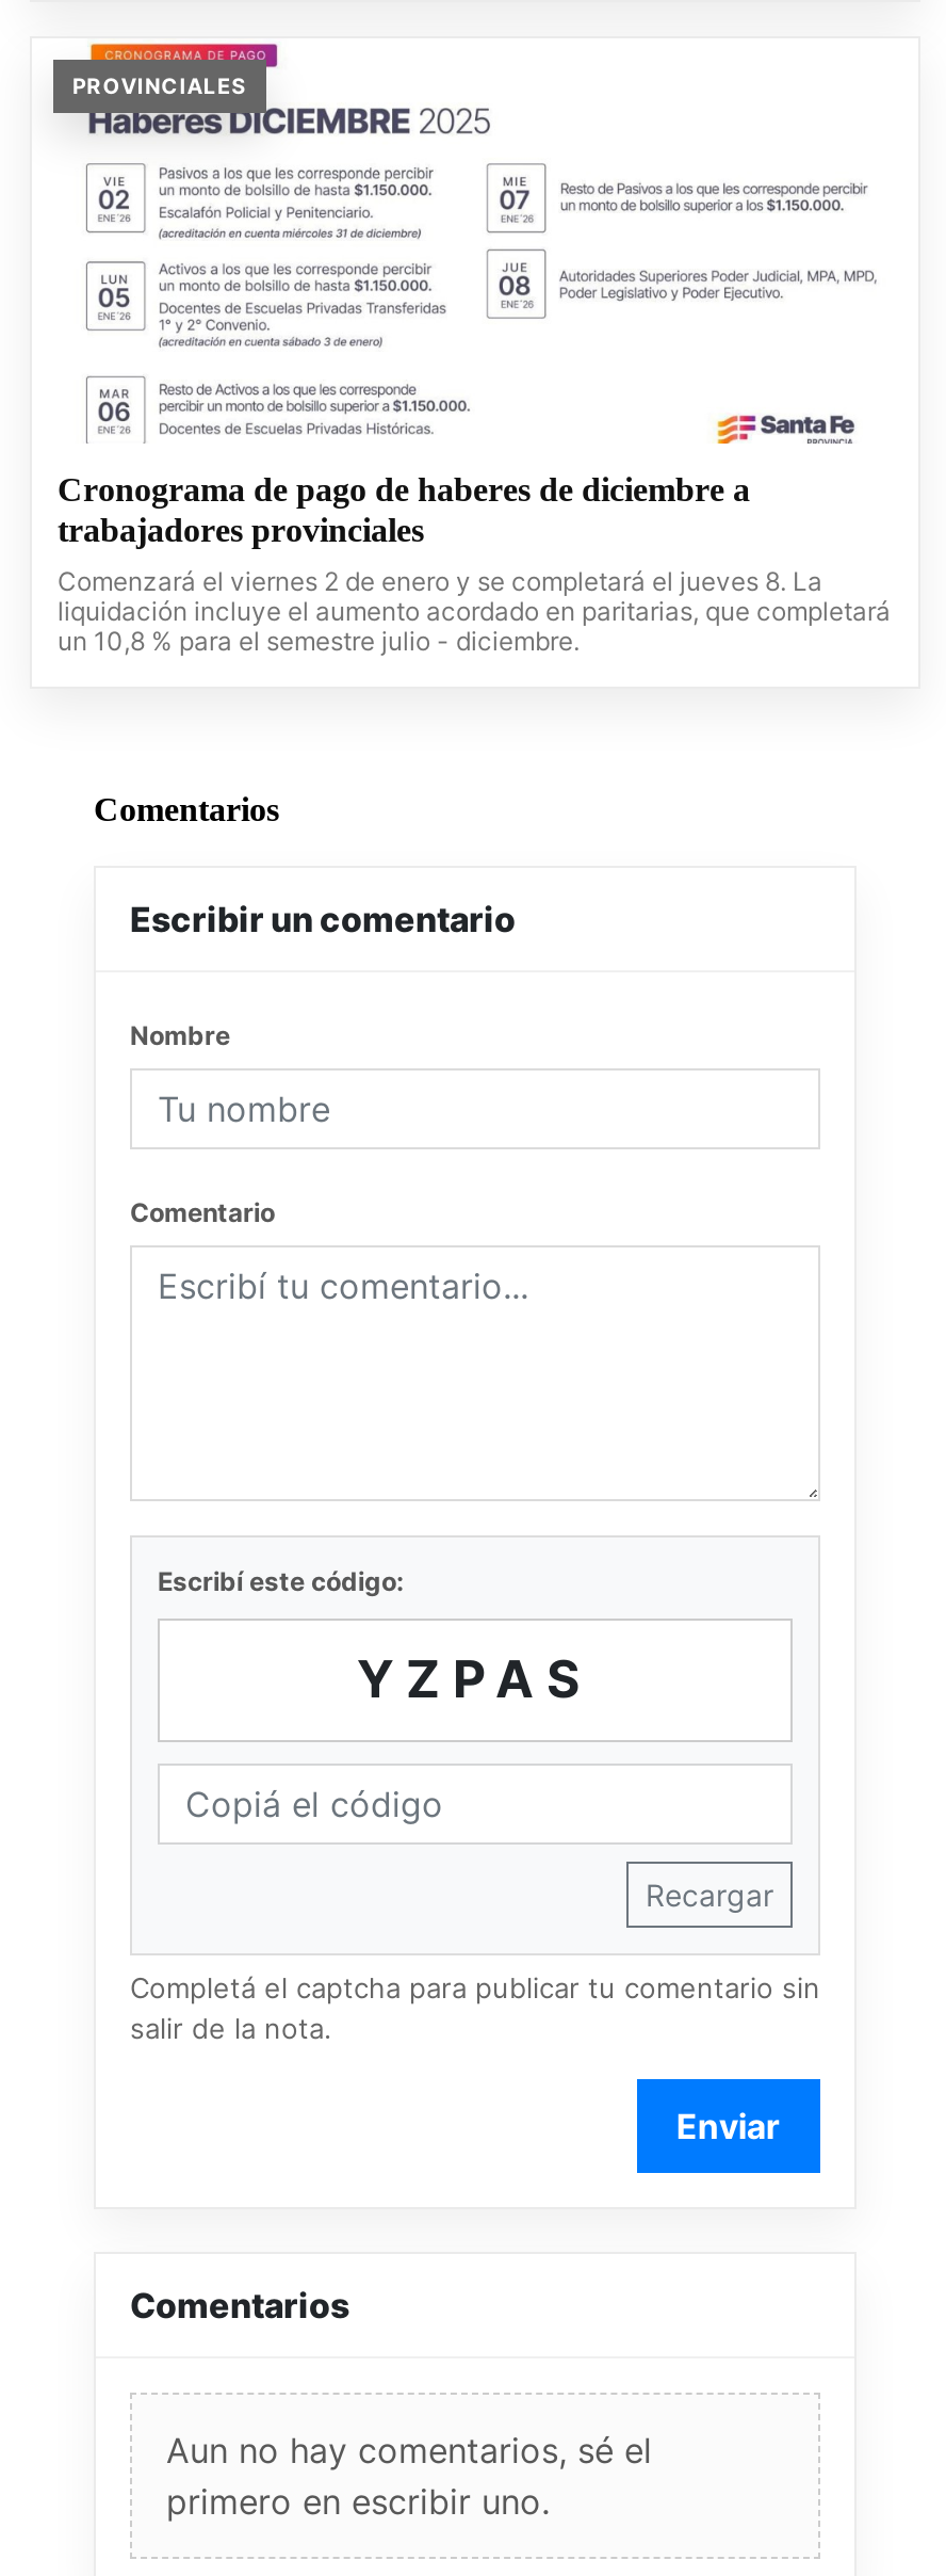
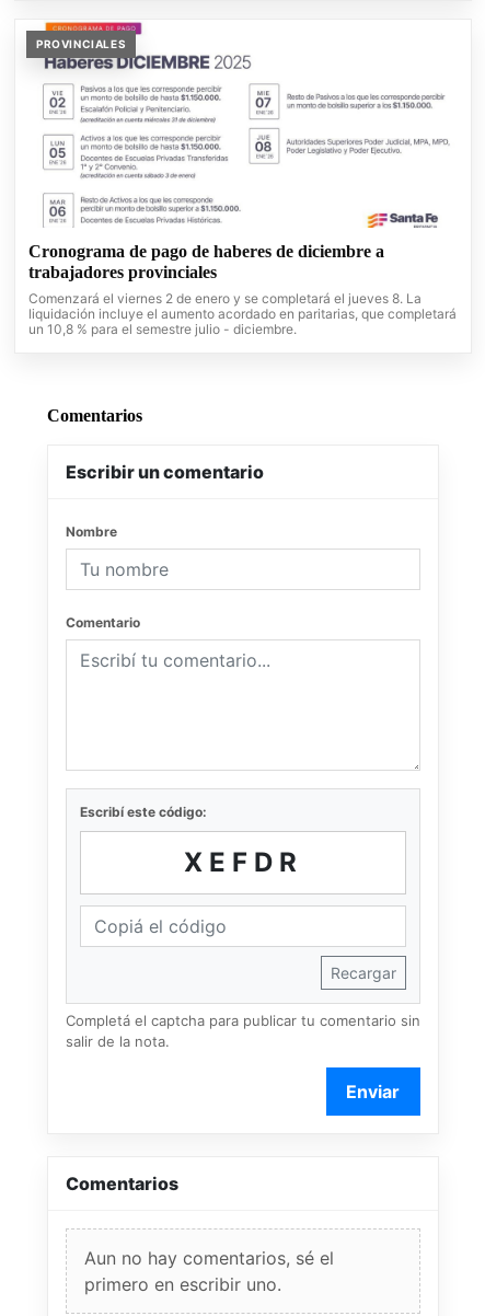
- YZPAS
+ XEFDR
